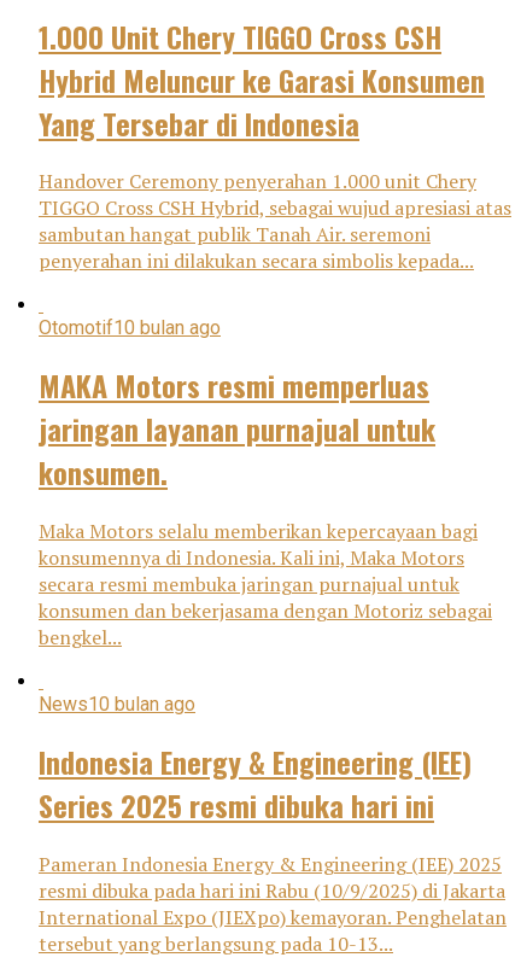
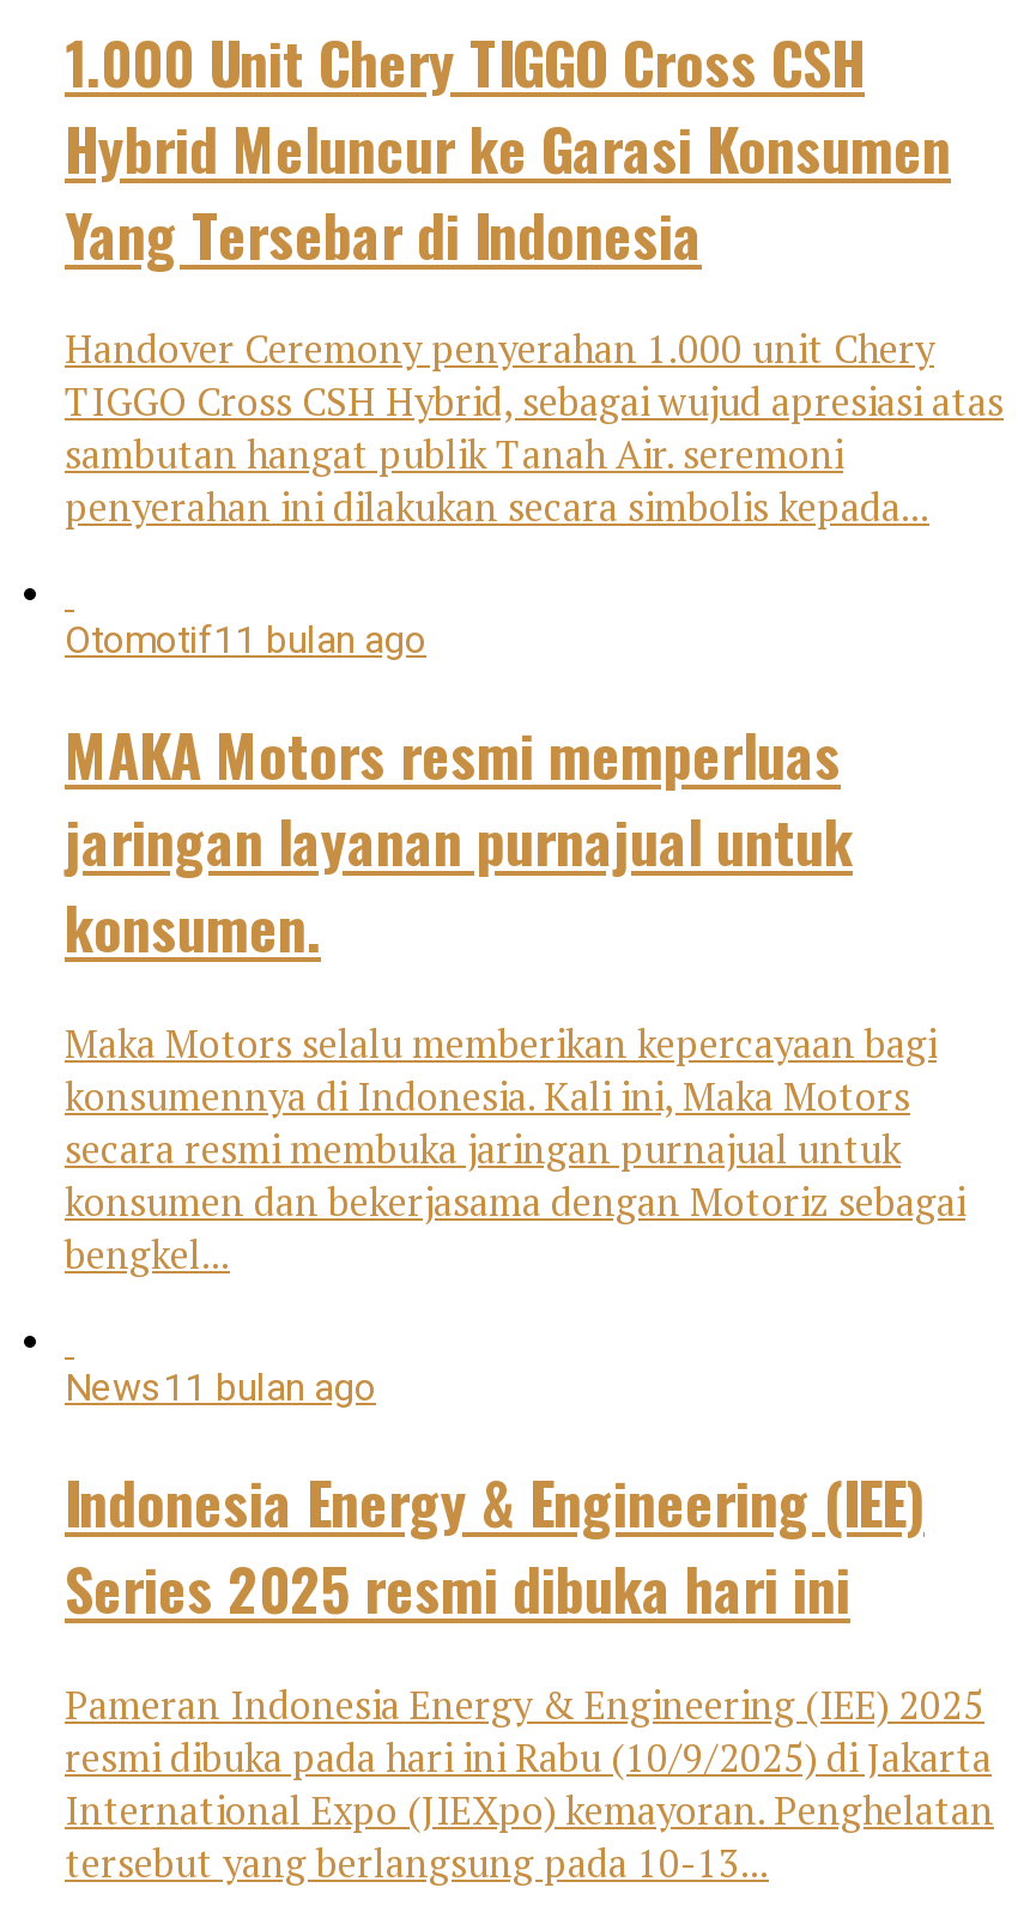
- Otomotif10 bulan ago
+ Otomotif11 bulan ago

- News 10 bulan ago
+ News 11 bulan ago
